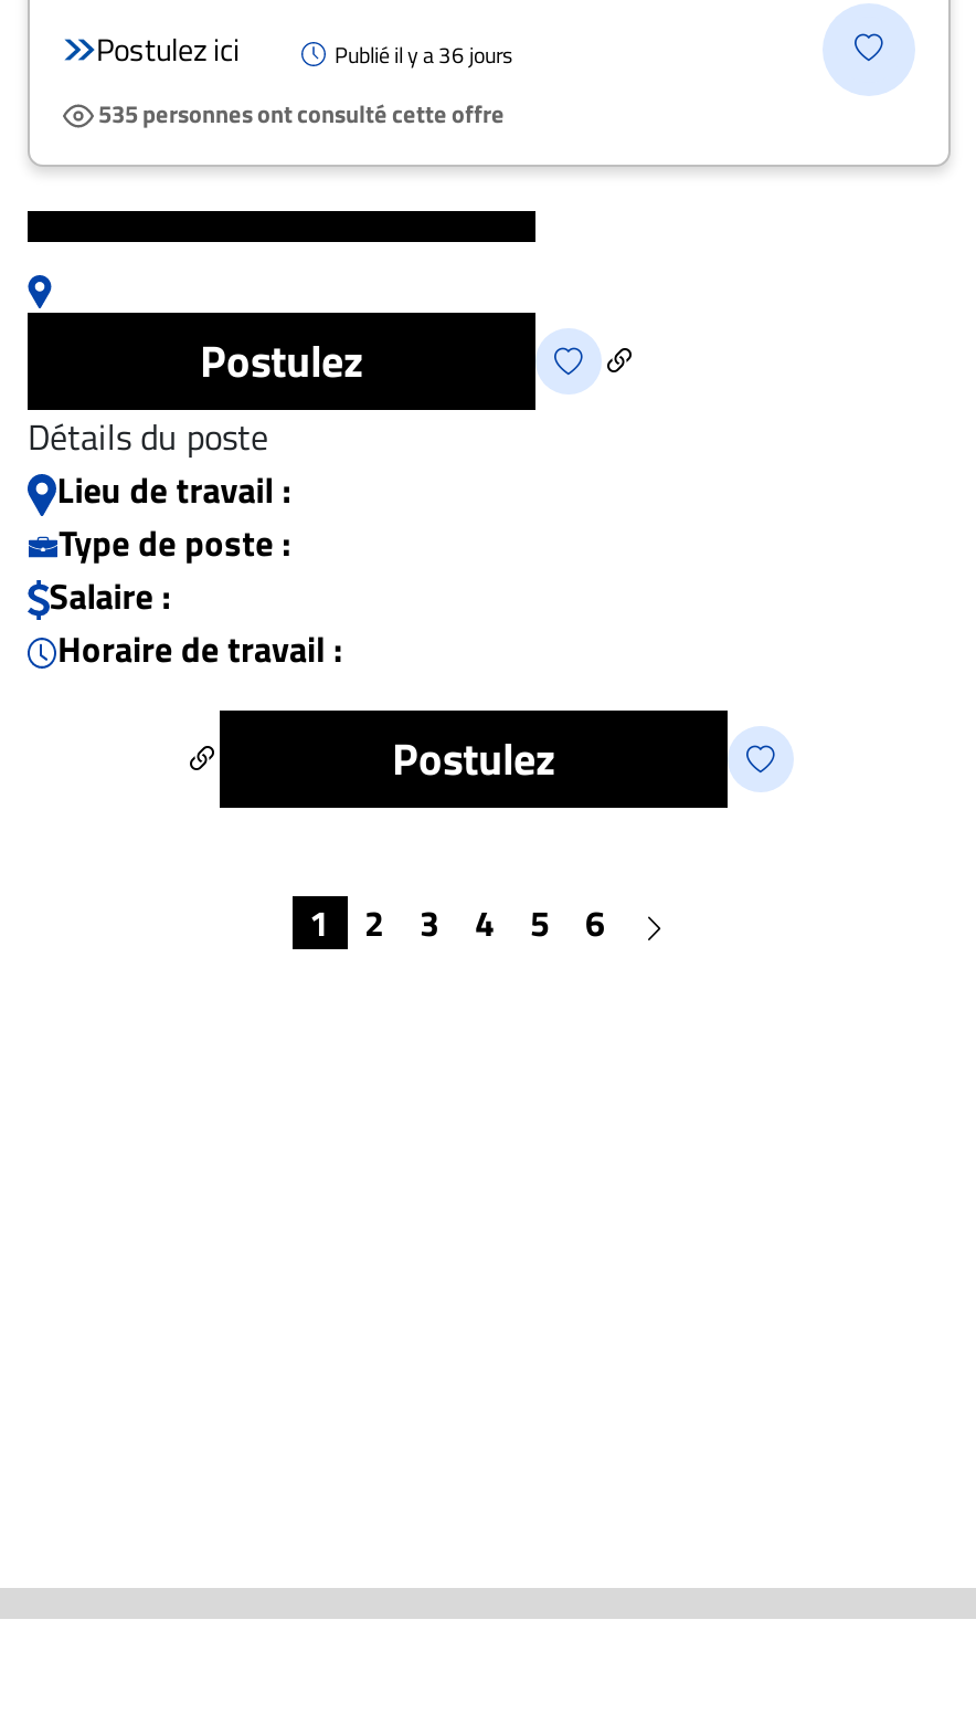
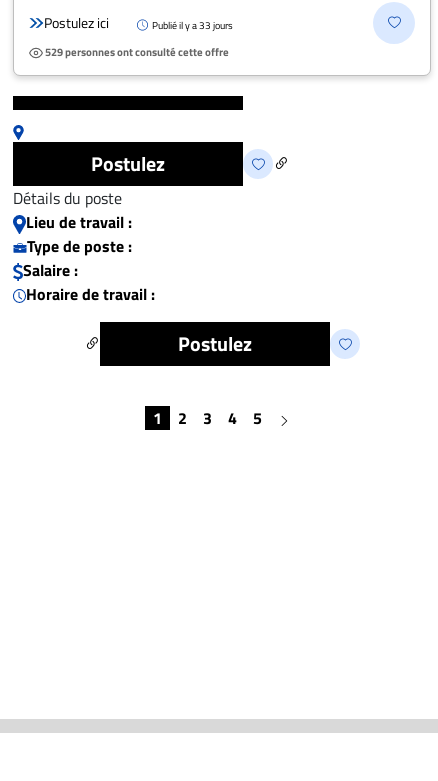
- Publié il y a 36 jours
+ Publié il y a 33 jours

- 535 personnes ont consulté cette offre
+ 529 personnes ont consulté cette offre

- 6
